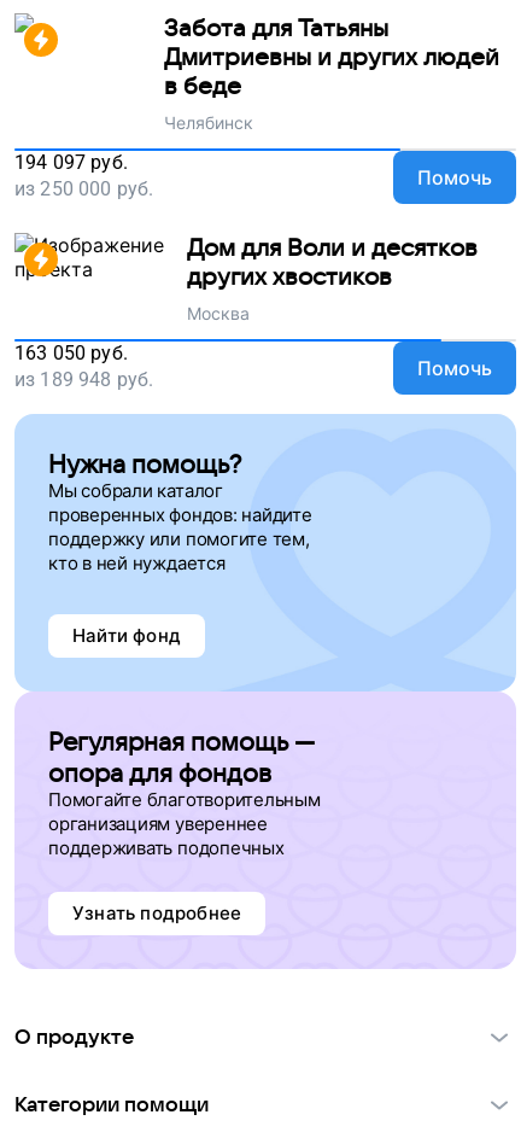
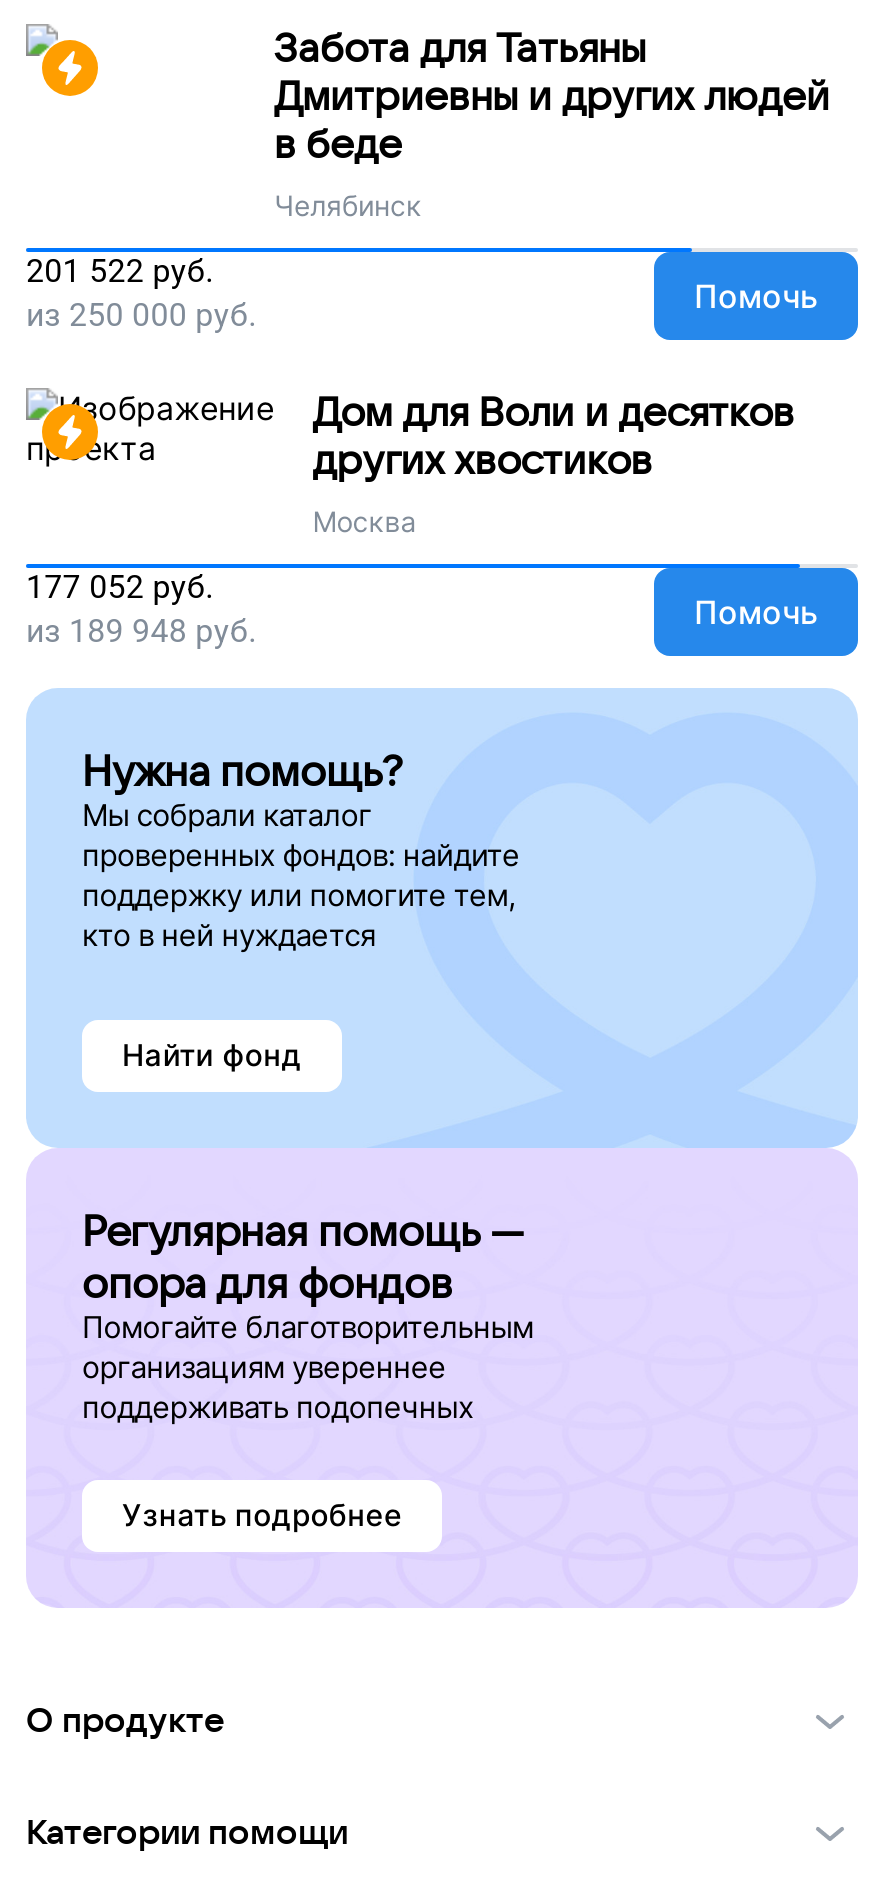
- 194 097 руб.
+ 201 522 руб.

- 163 050 руб.
+ 177 052 руб.
